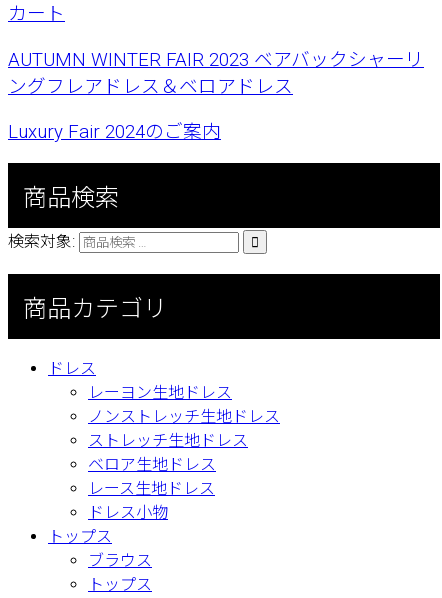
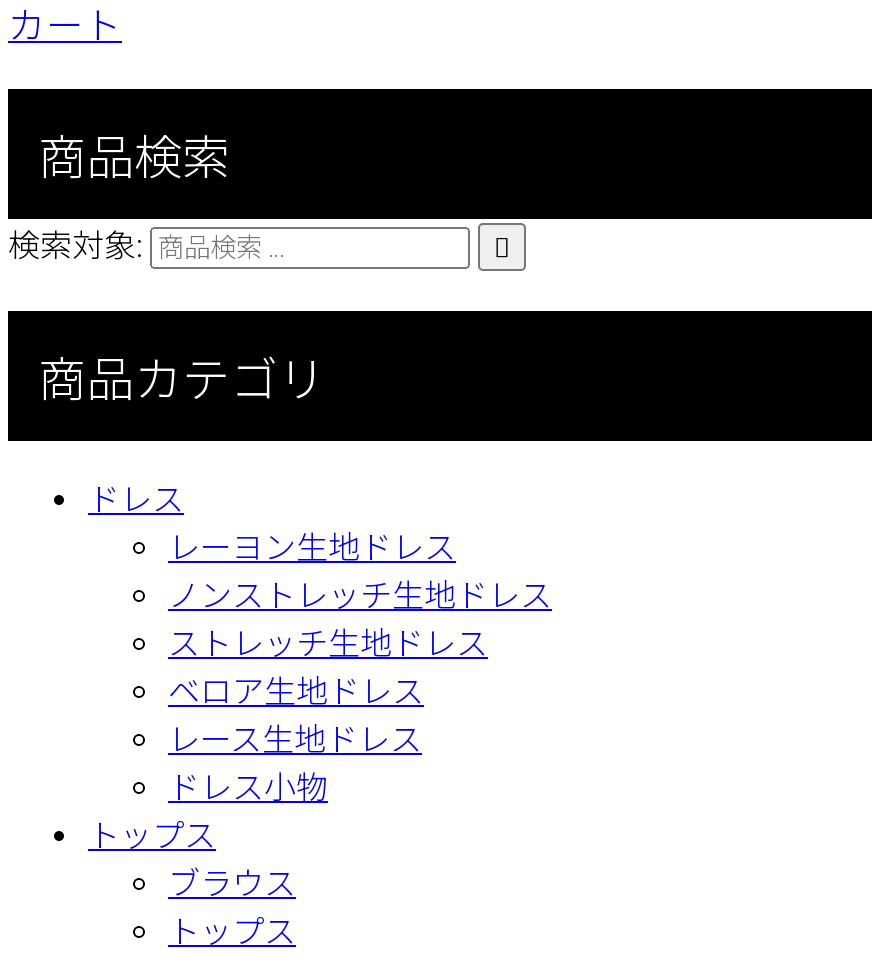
- AUTUMN WINTER FAIR 2023 ベアバックシャーリ
- ングフレアドレス＆ベロアドレス
- Luxury Fair 2024のご案内
